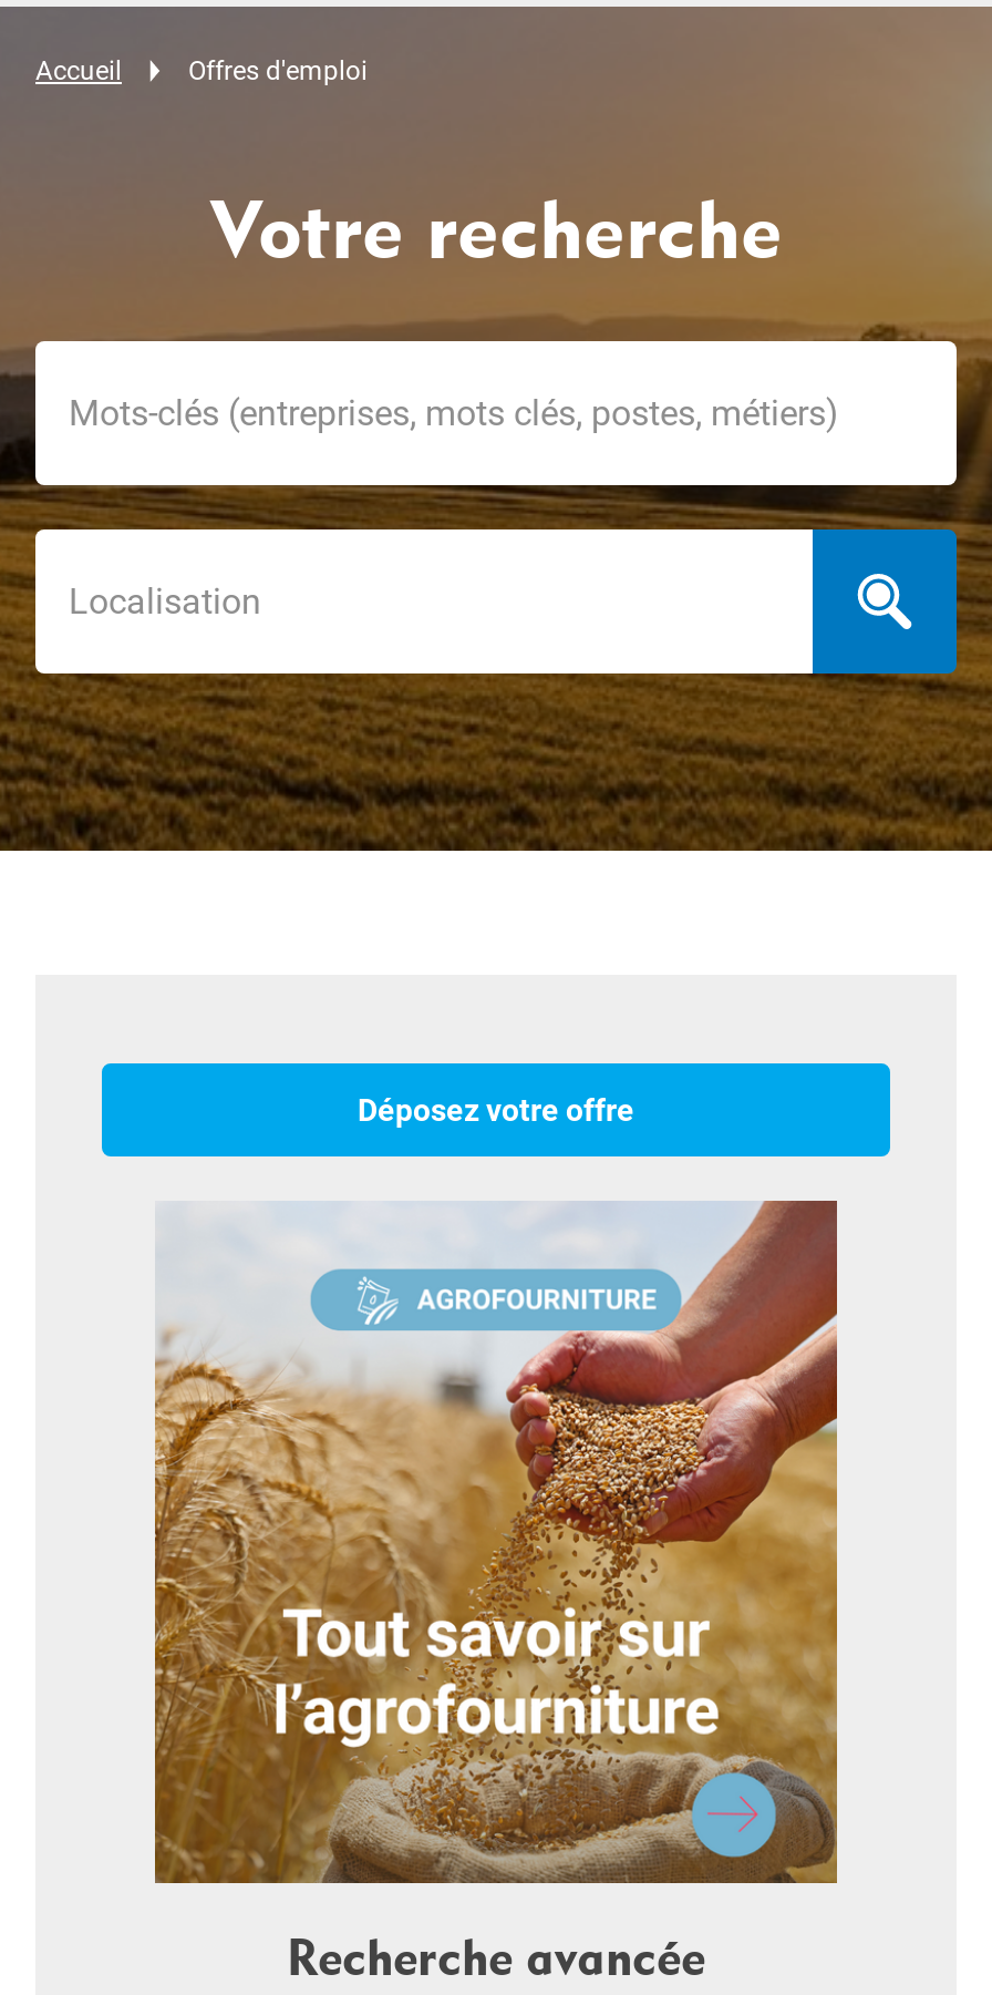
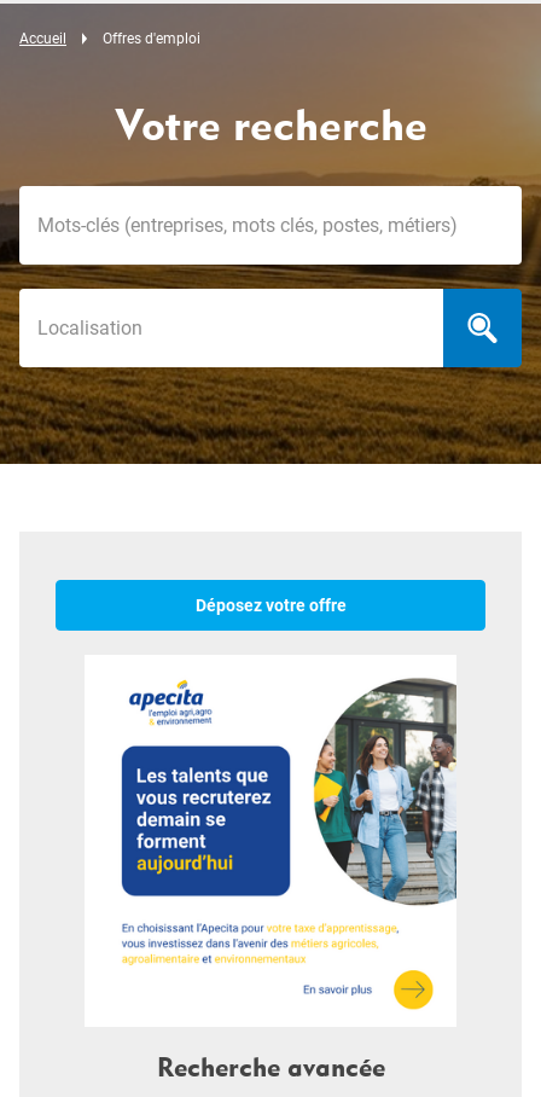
- [image]
+ [image]
